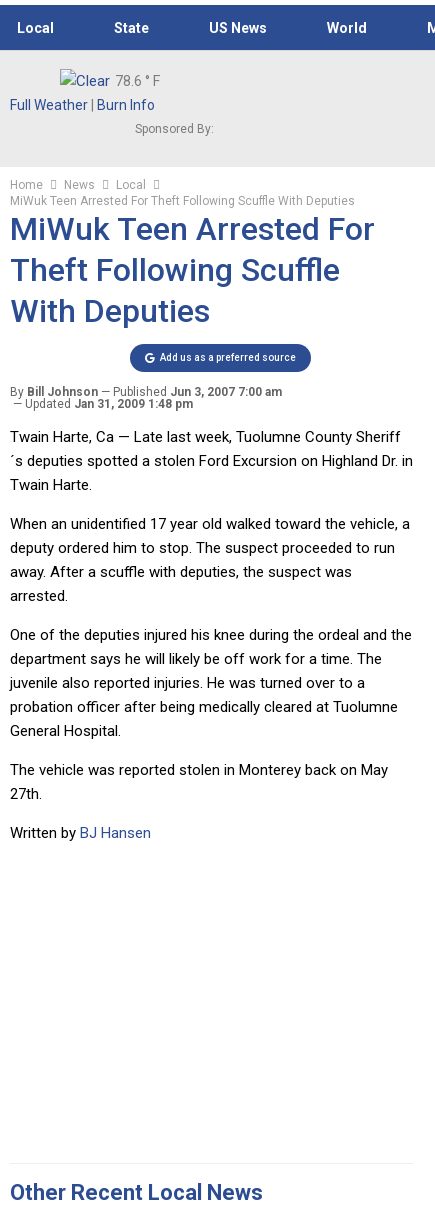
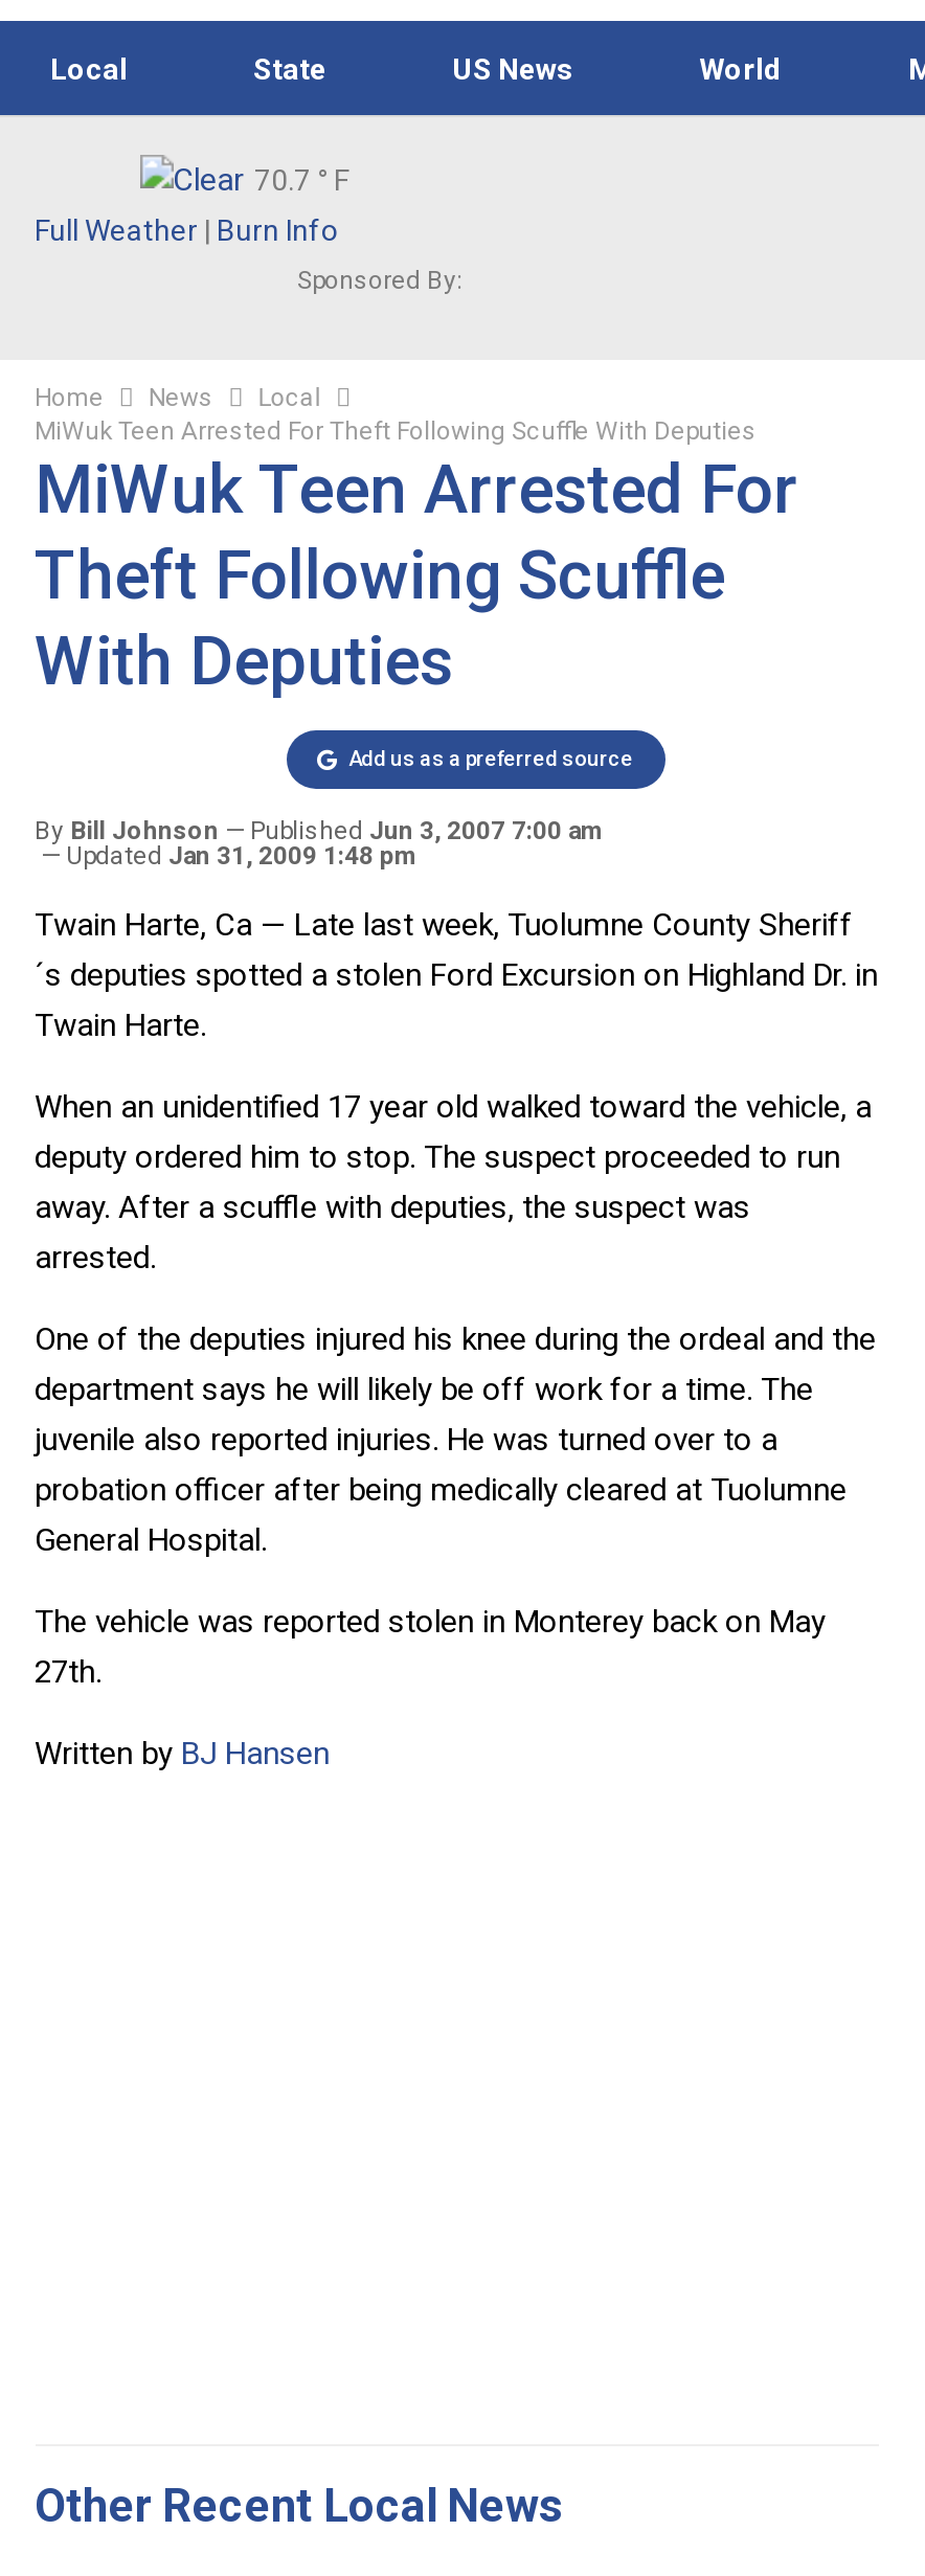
- 78.6 ° F
+ 70.7 ° F
